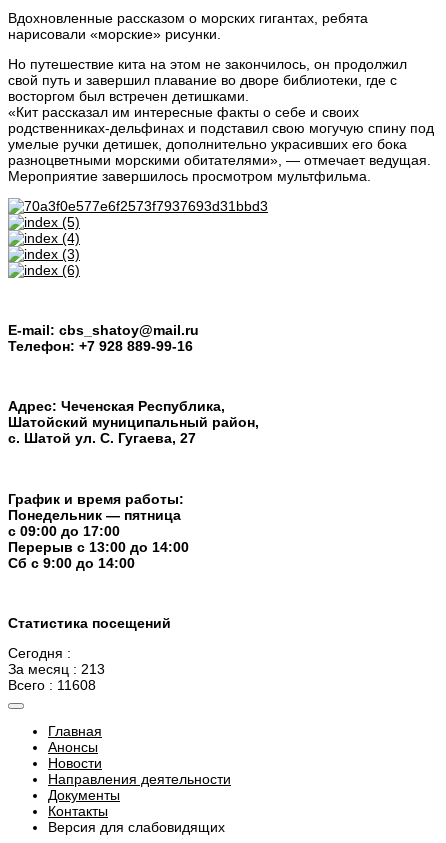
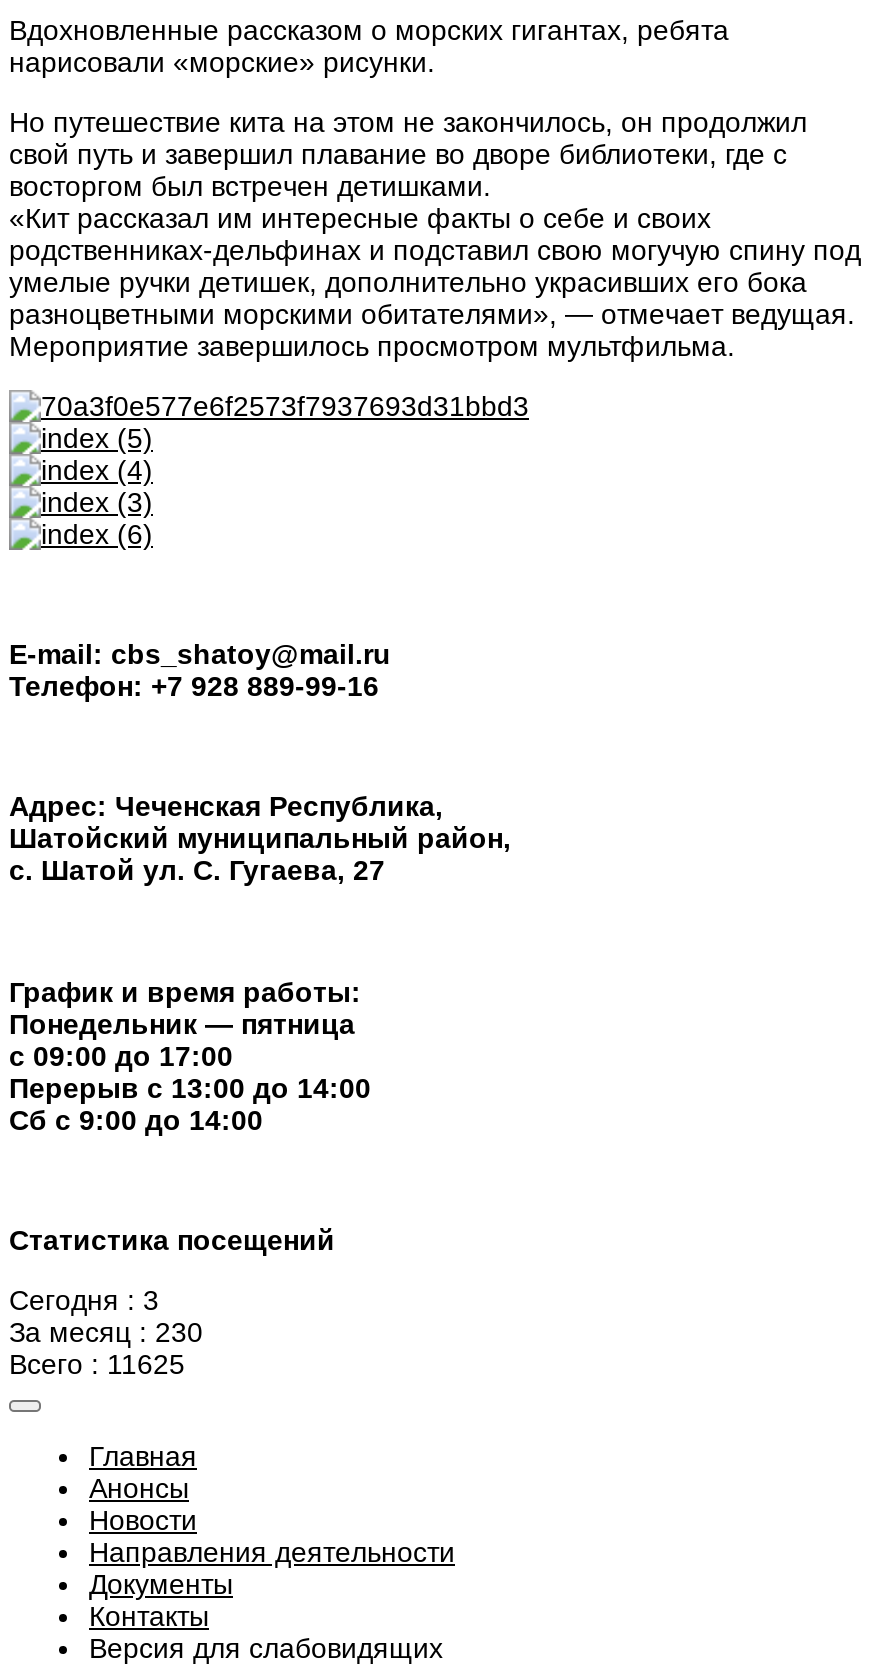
- Сегодня :
- За месяц : 213
- Всего : 11608
+ Сегодня : 3
+ За месяц : 230
+ Всего : 11625
